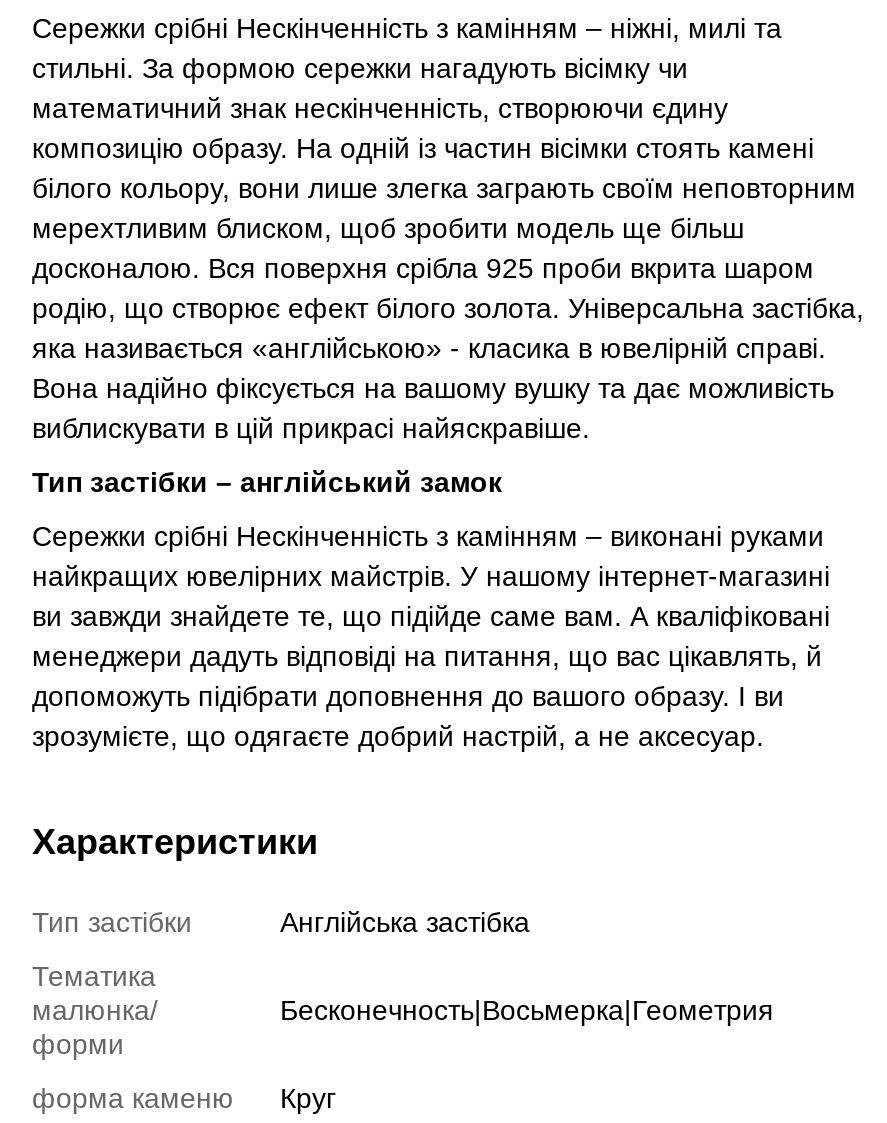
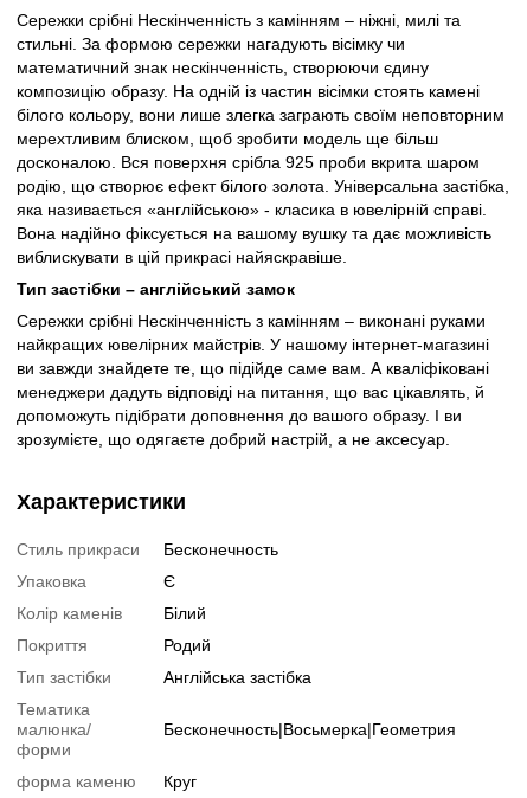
+ Стиль прикраси
+ Бесконечность
+ Упаковка
+ Є
+ Колір каменів
+ Білий
+ Покриття
+ Родий
